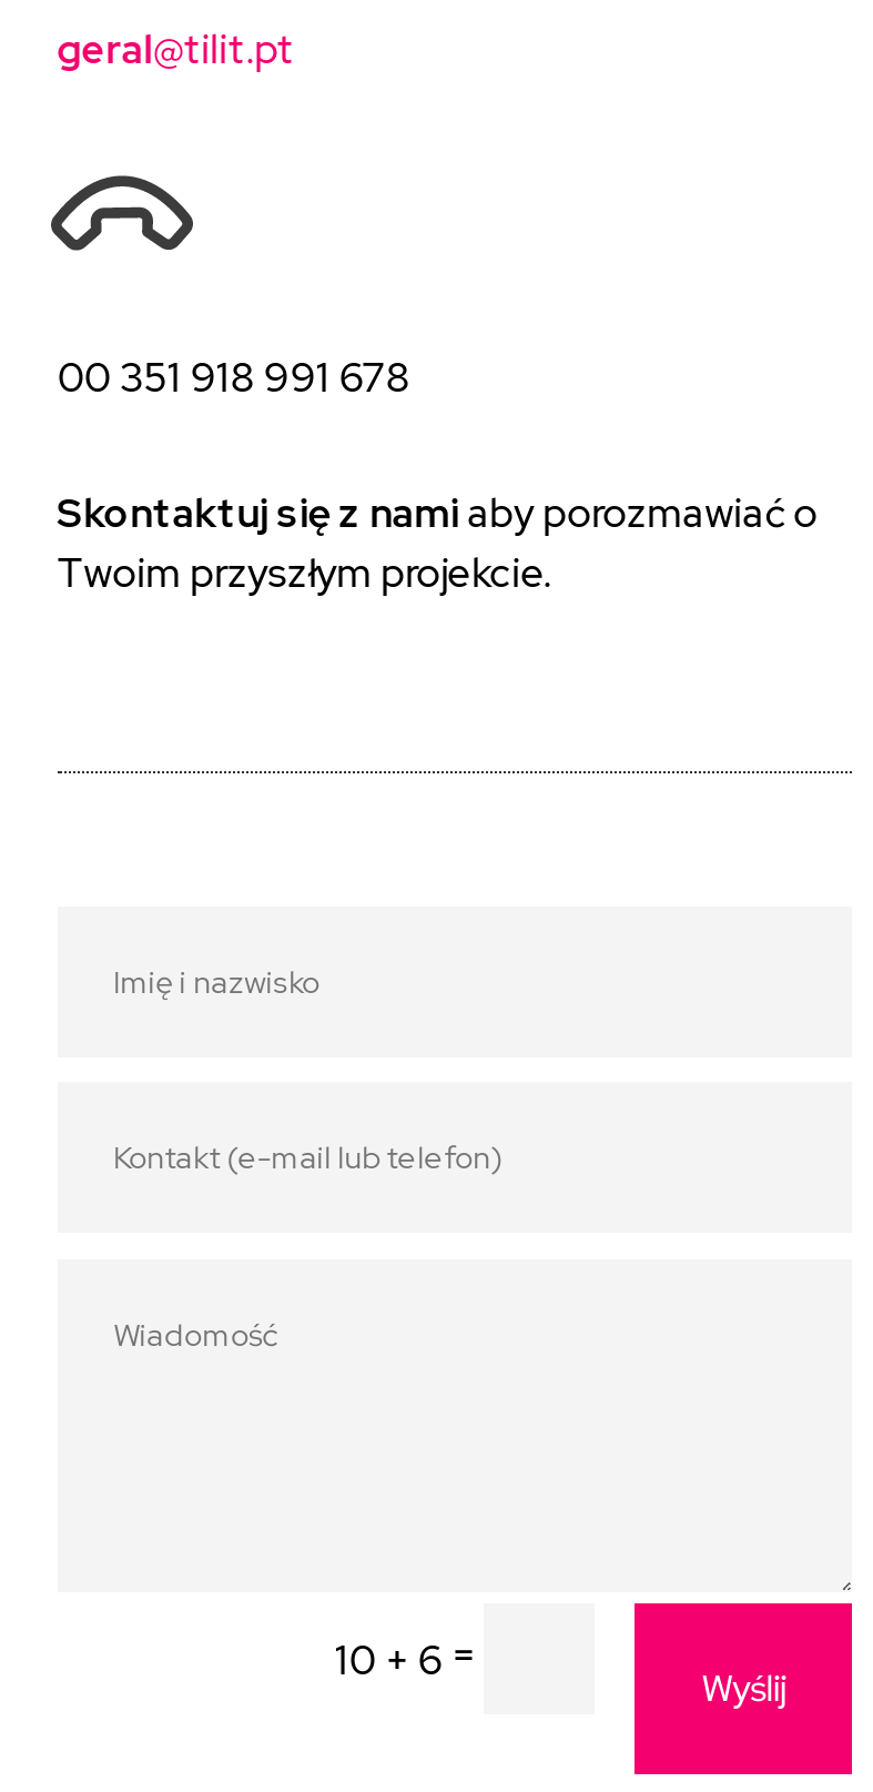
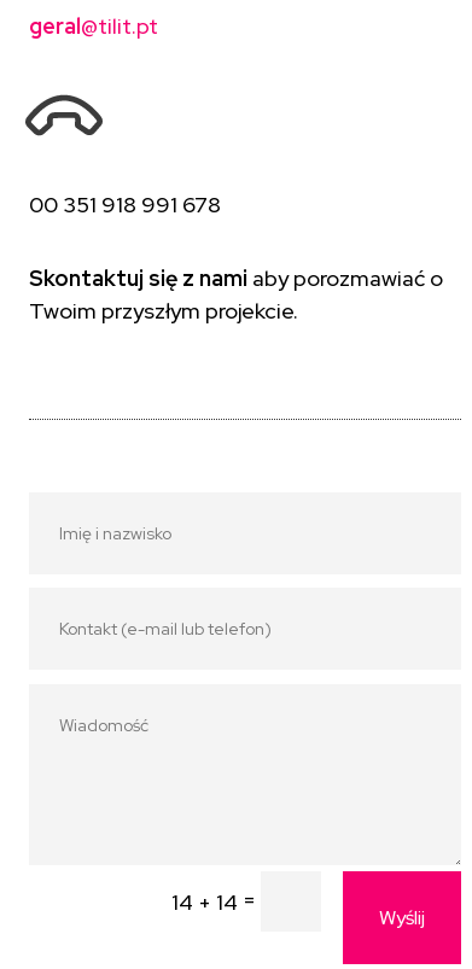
- 10 + 6 =
+ 14 + 14 =
